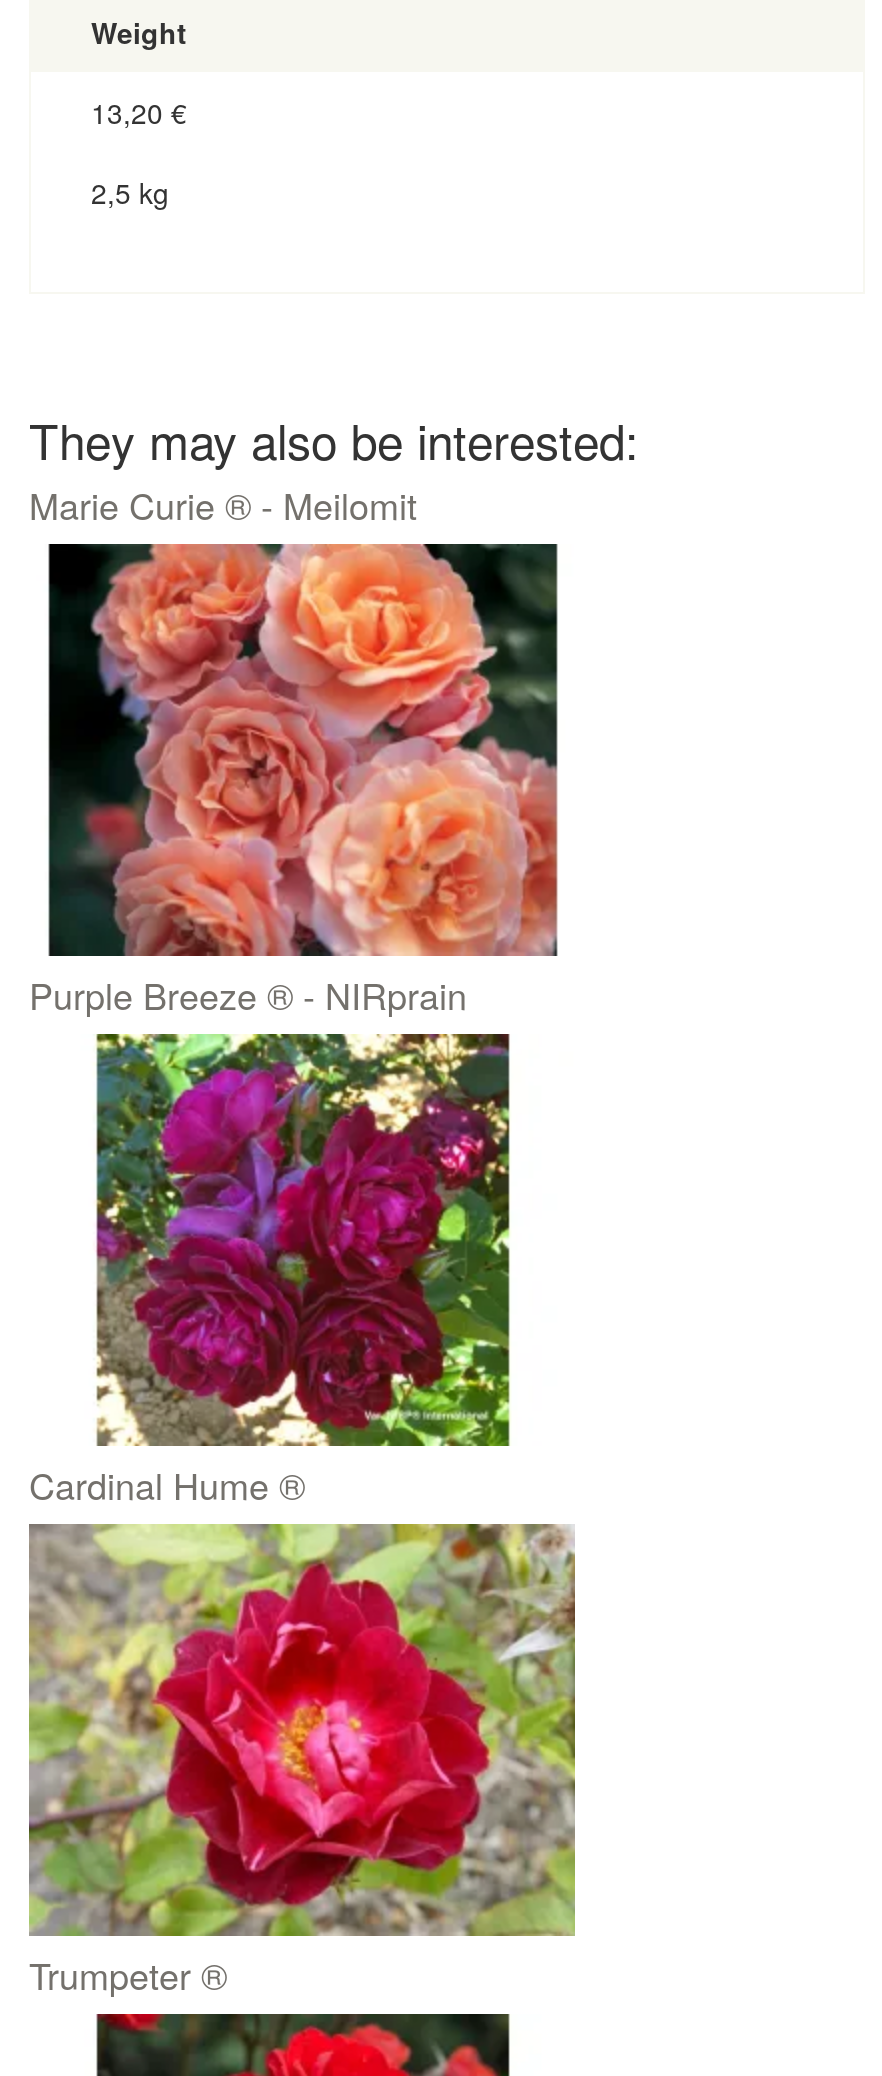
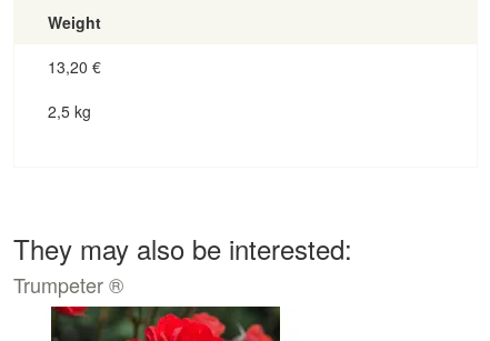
- Marie Curie ® - Meilomit

- [image]
- Purple Breeze ® - NIRprain

- [image]
- Cardinal Hume ®

- [image]
